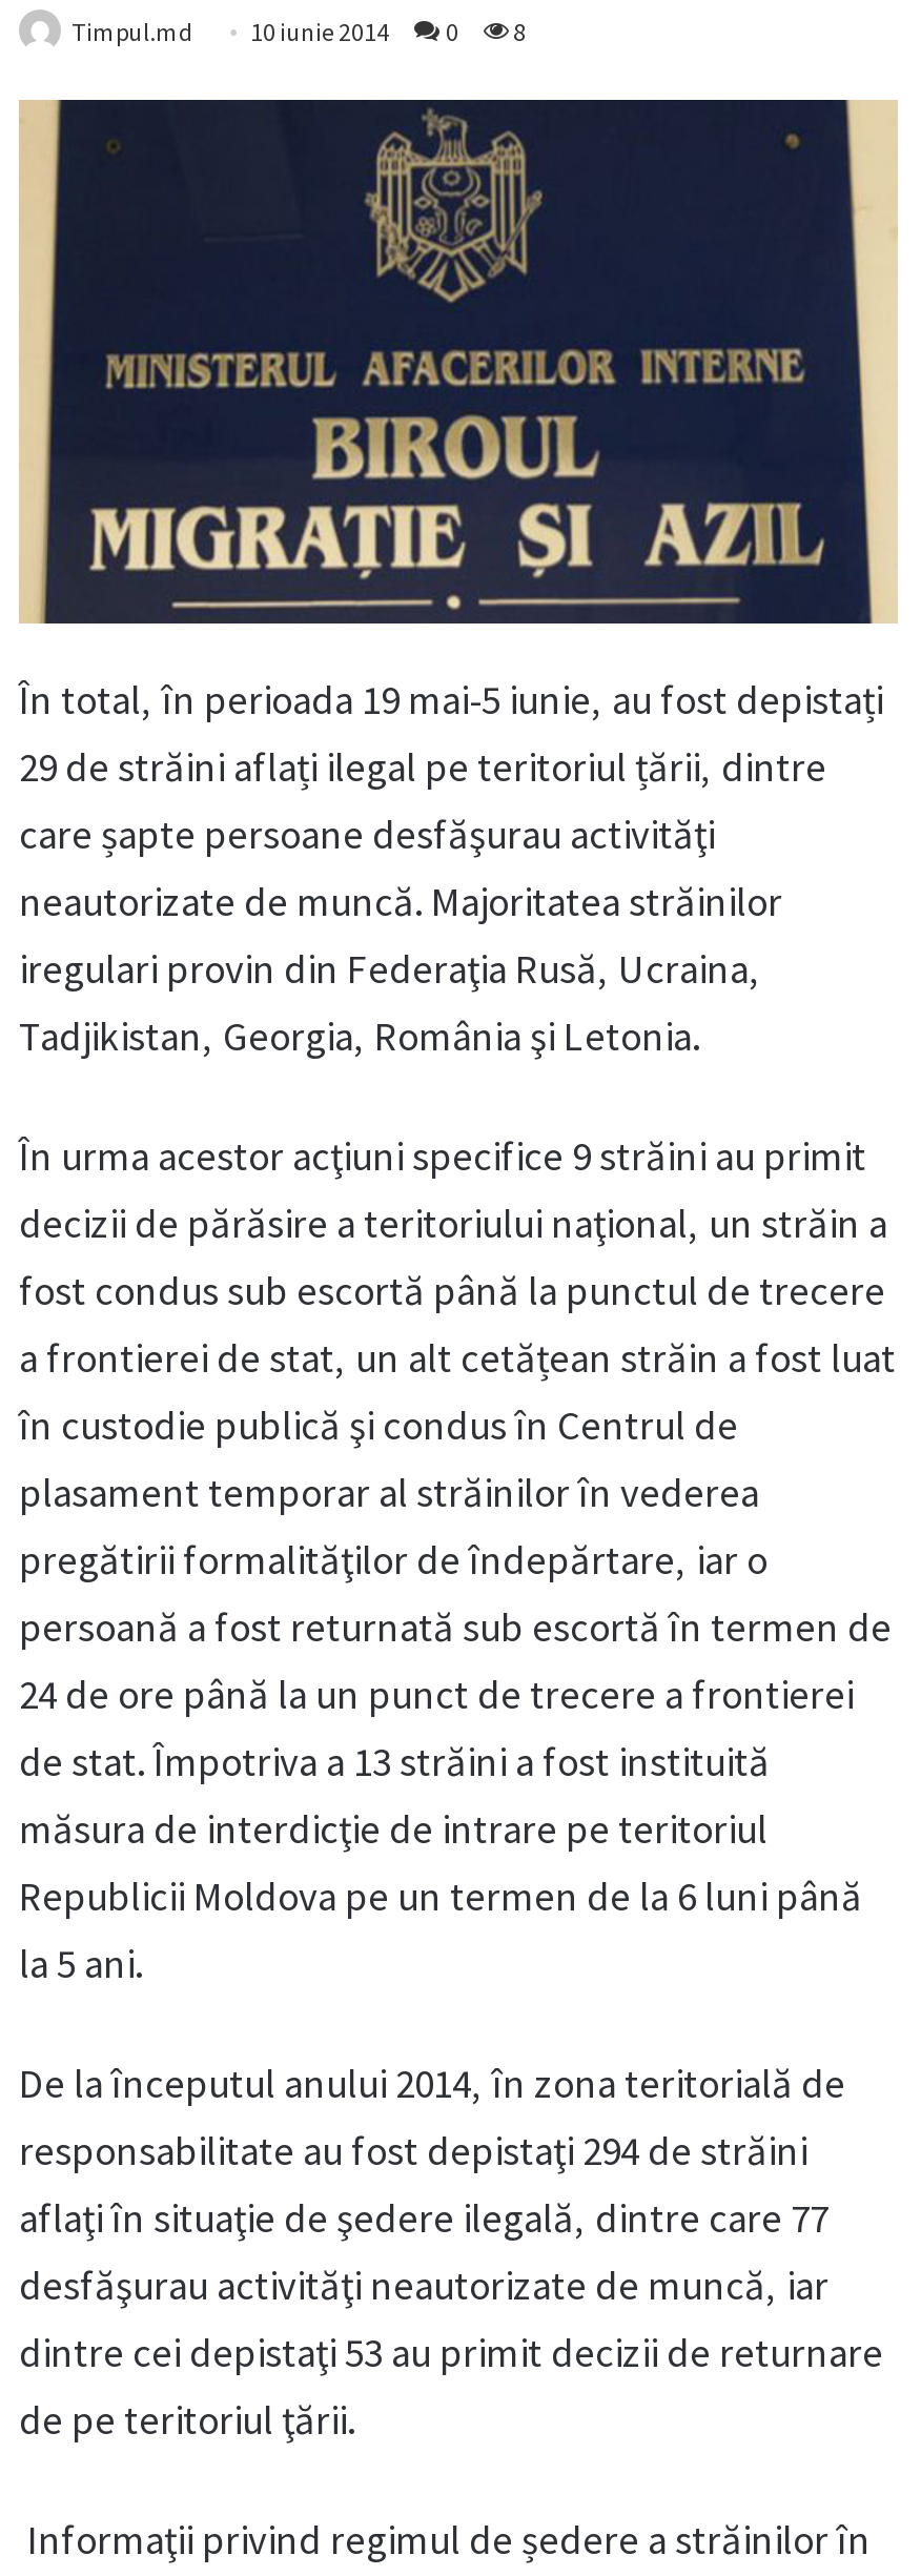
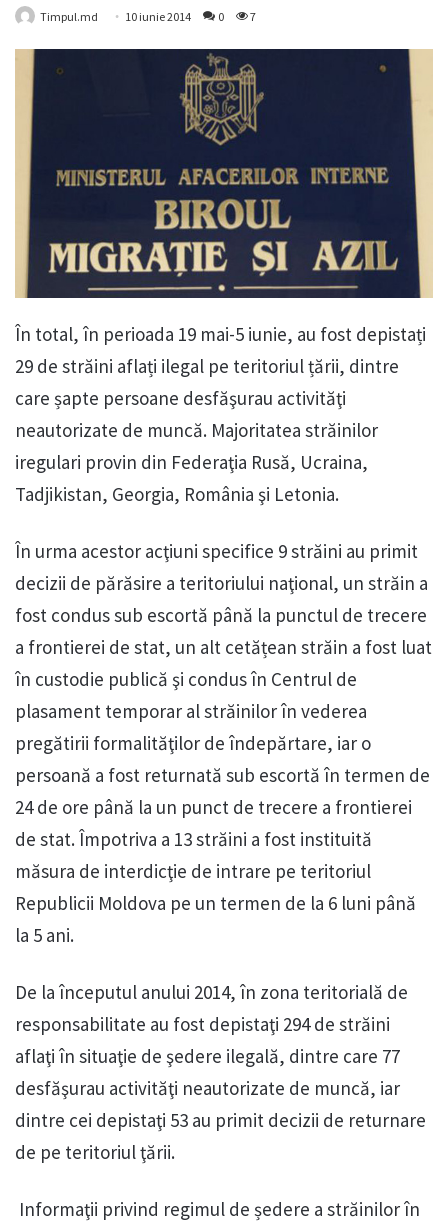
- Timpul.md 10 iunie 2014 0 8
+ Timpul.md 10 iunie 2014 0 7
